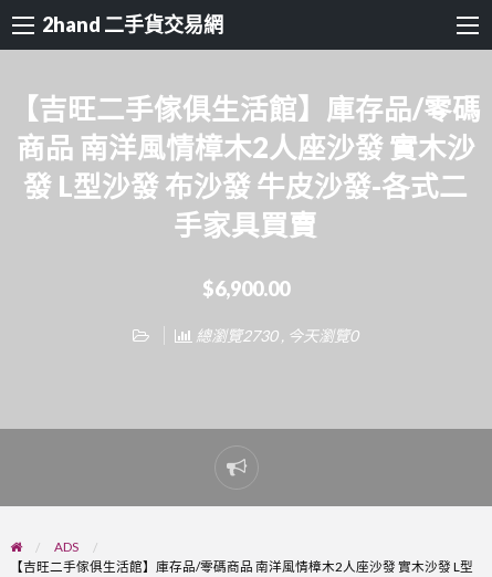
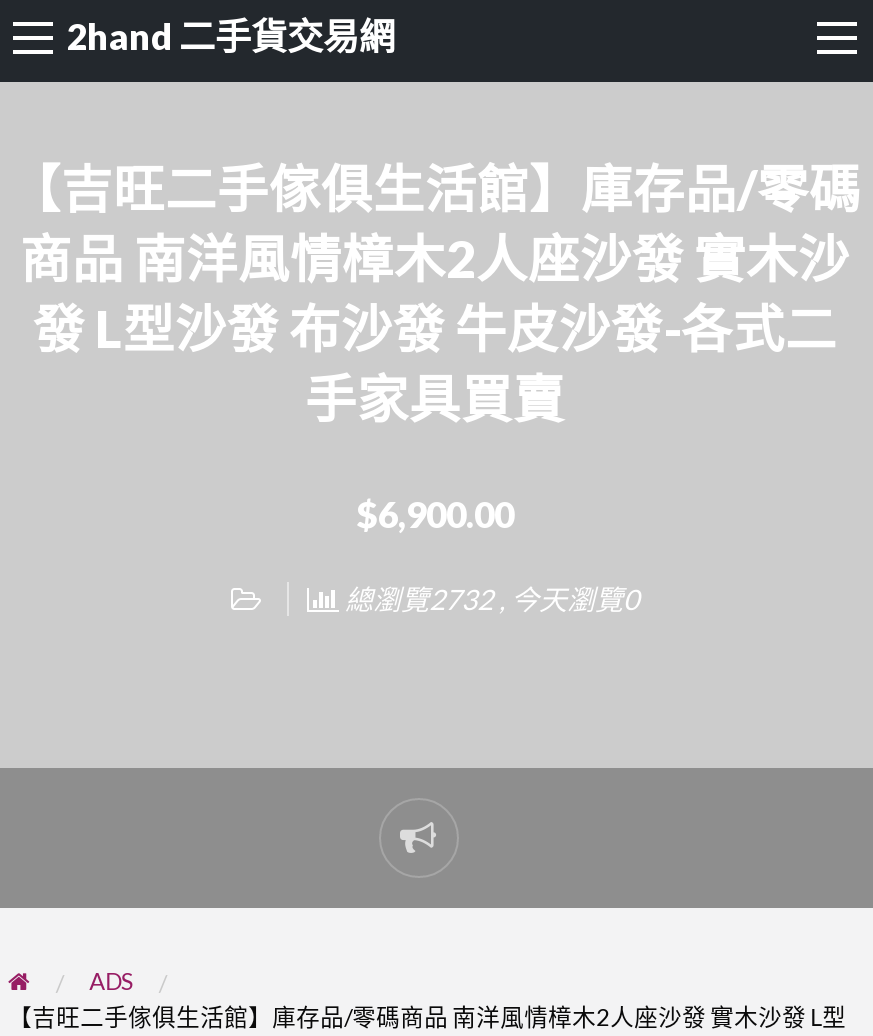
- 總瀏覽2730 , 今天瀏覽0
+ 總瀏覽2732 , 今天瀏覽0
